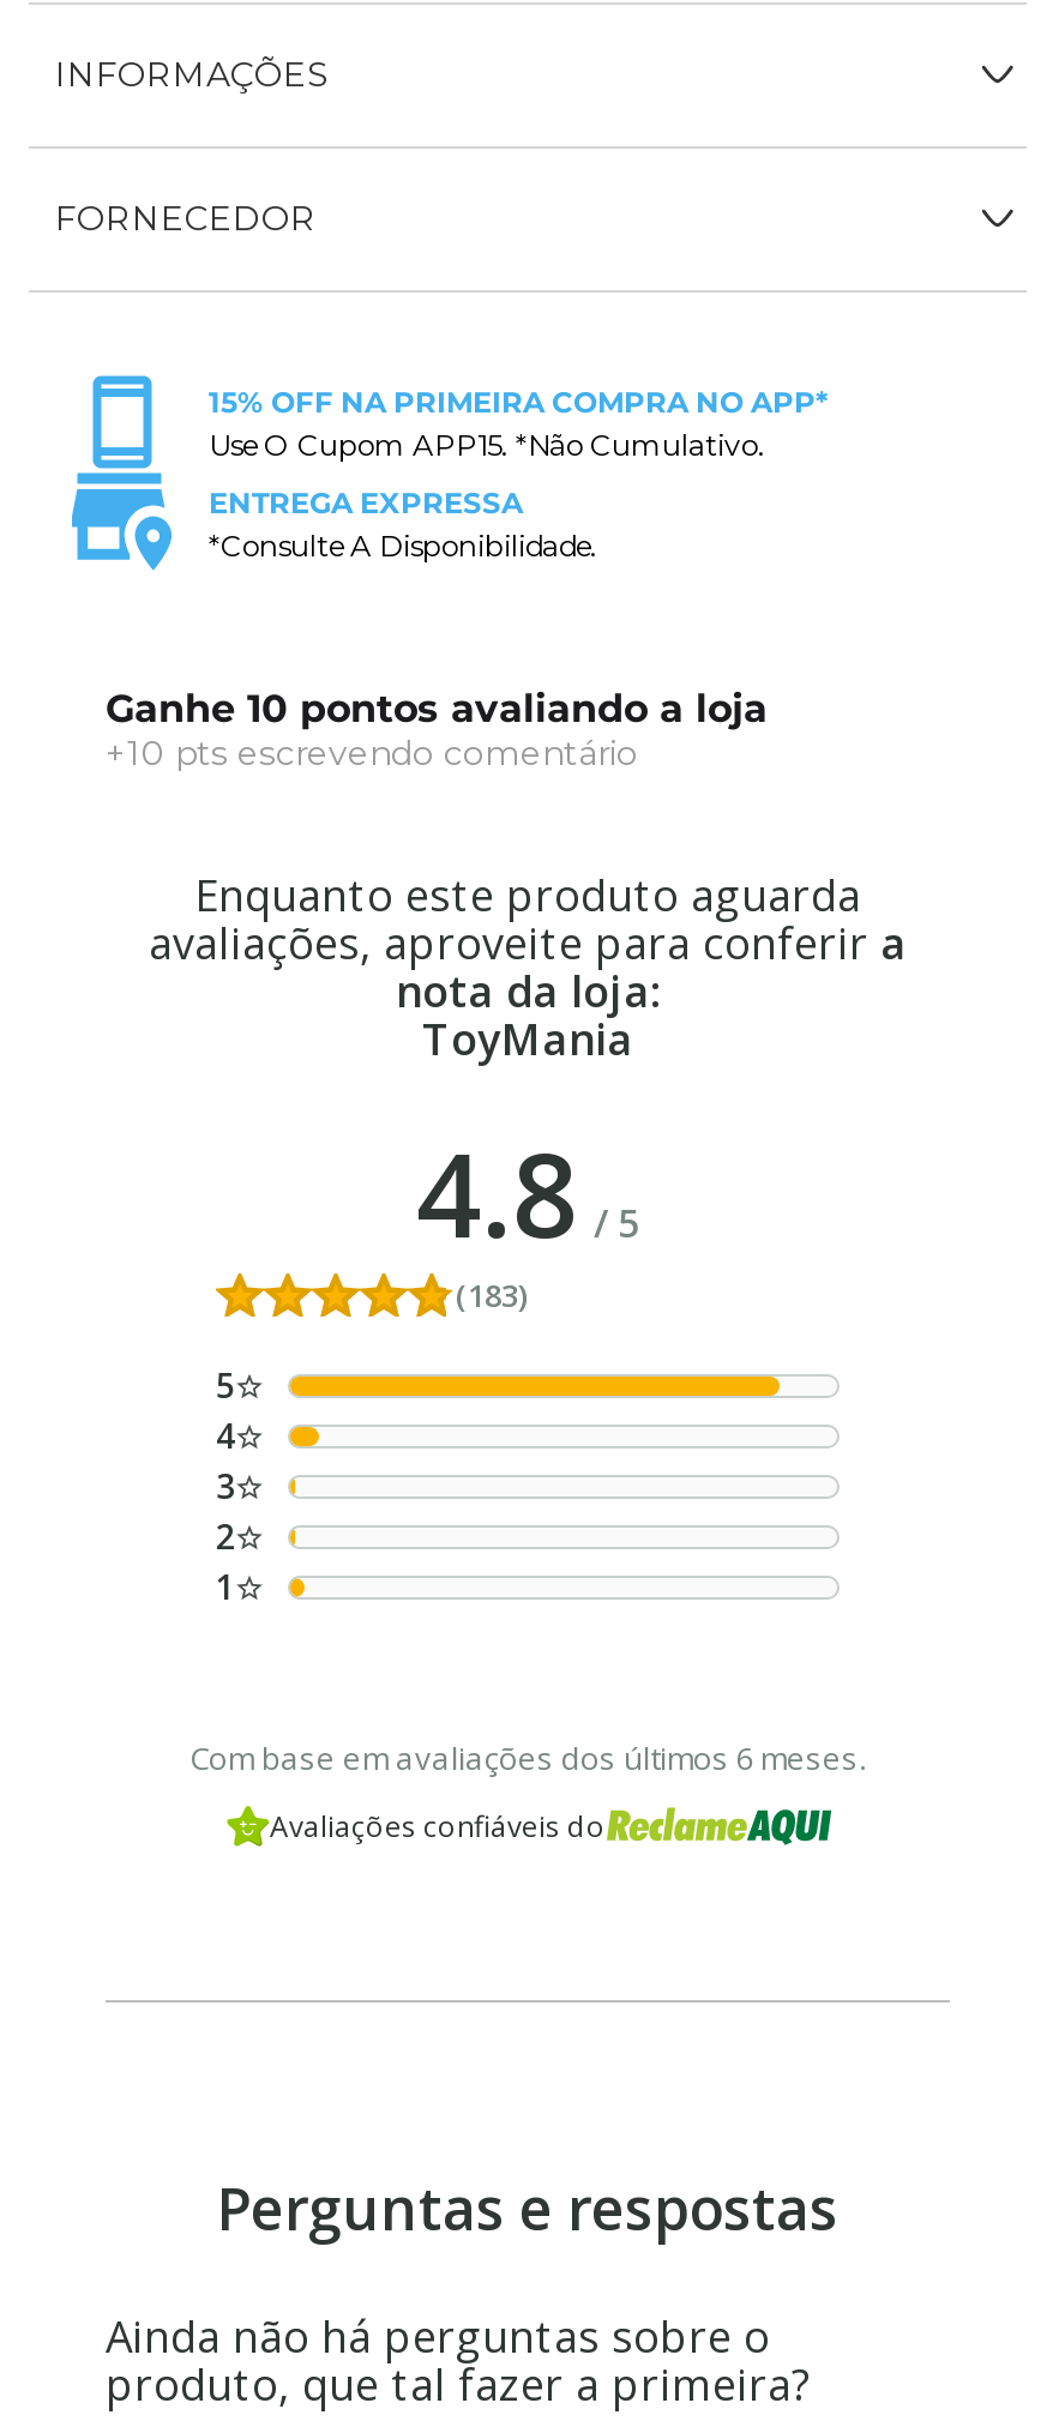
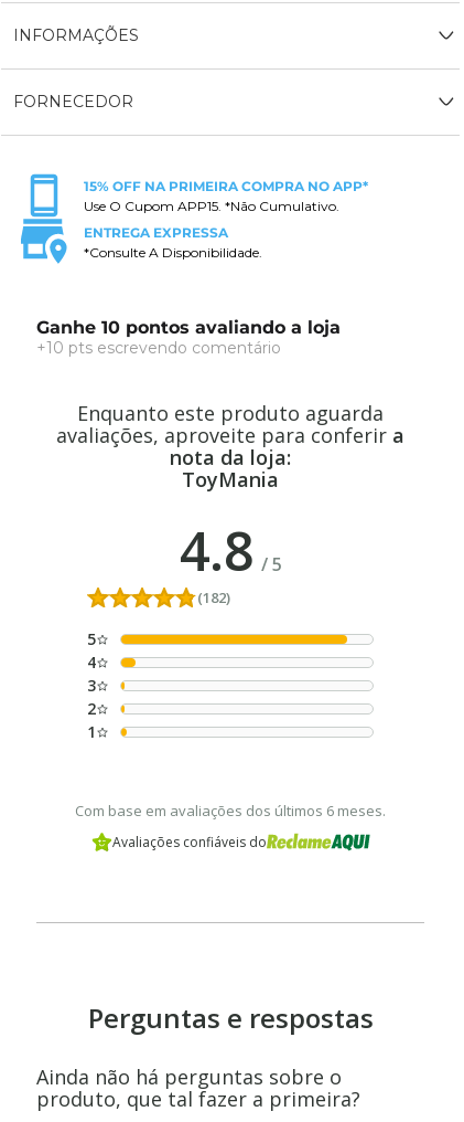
- (183)
+ (182)
